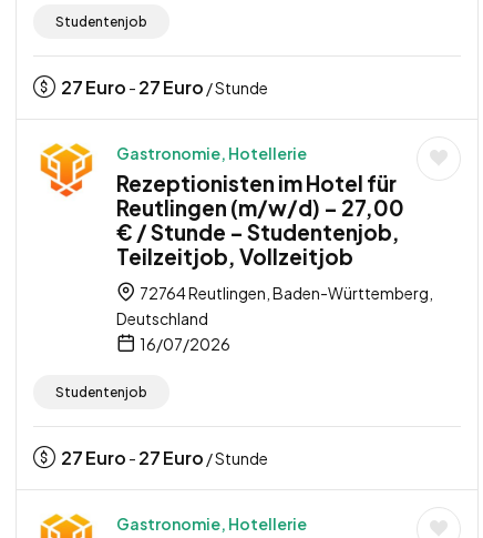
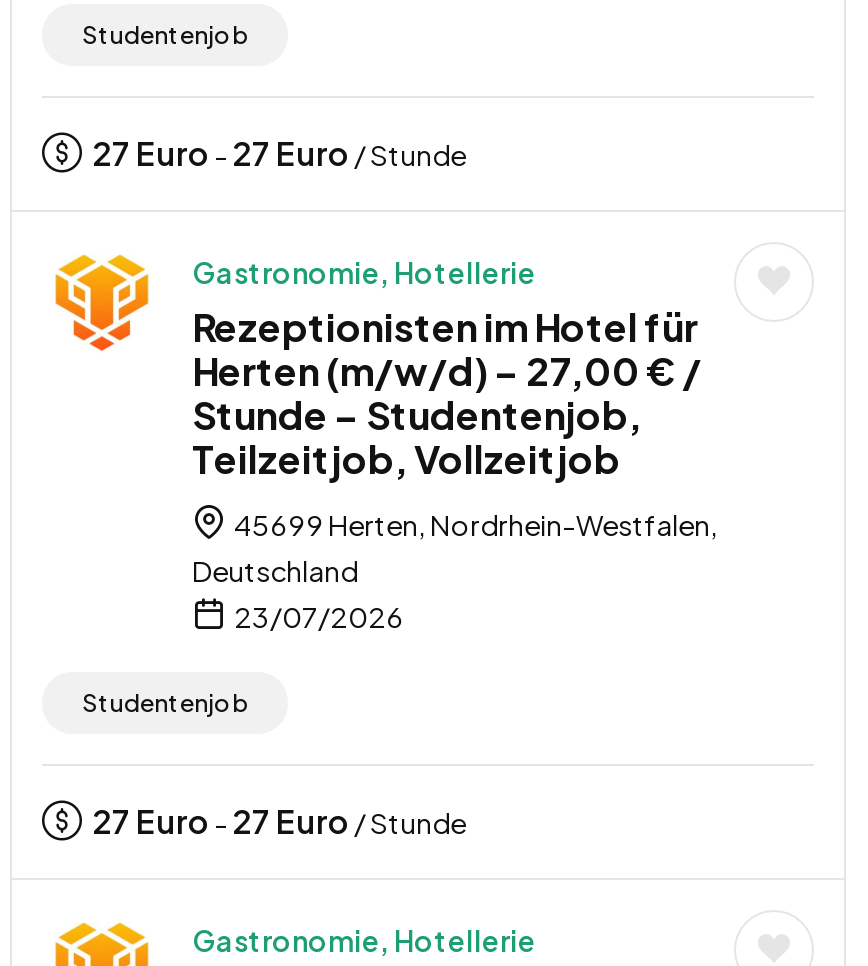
- Reutlingen (m/w/d) – 27,00
- € / Stunde – Studentenjob,
+ Herten (m/w/d) – 27,00 € /
+ Stunde – Studentenjob,

- 72764 Reutlingen, Baden-Württemberg,
+ 45699 Herten, Nordrhein-Westfalen,

- 16/07/2026
+ 23/07/2026
